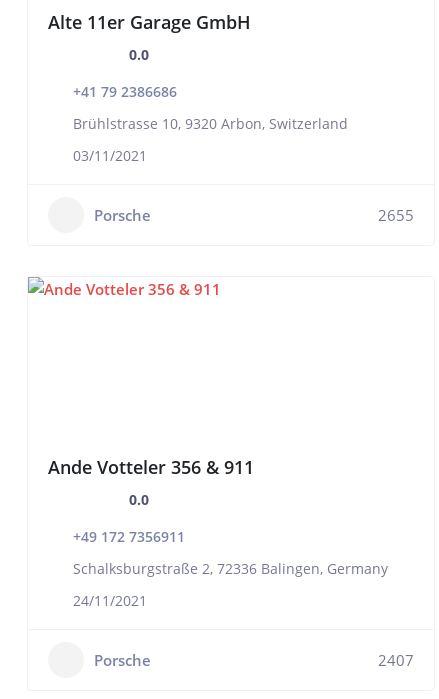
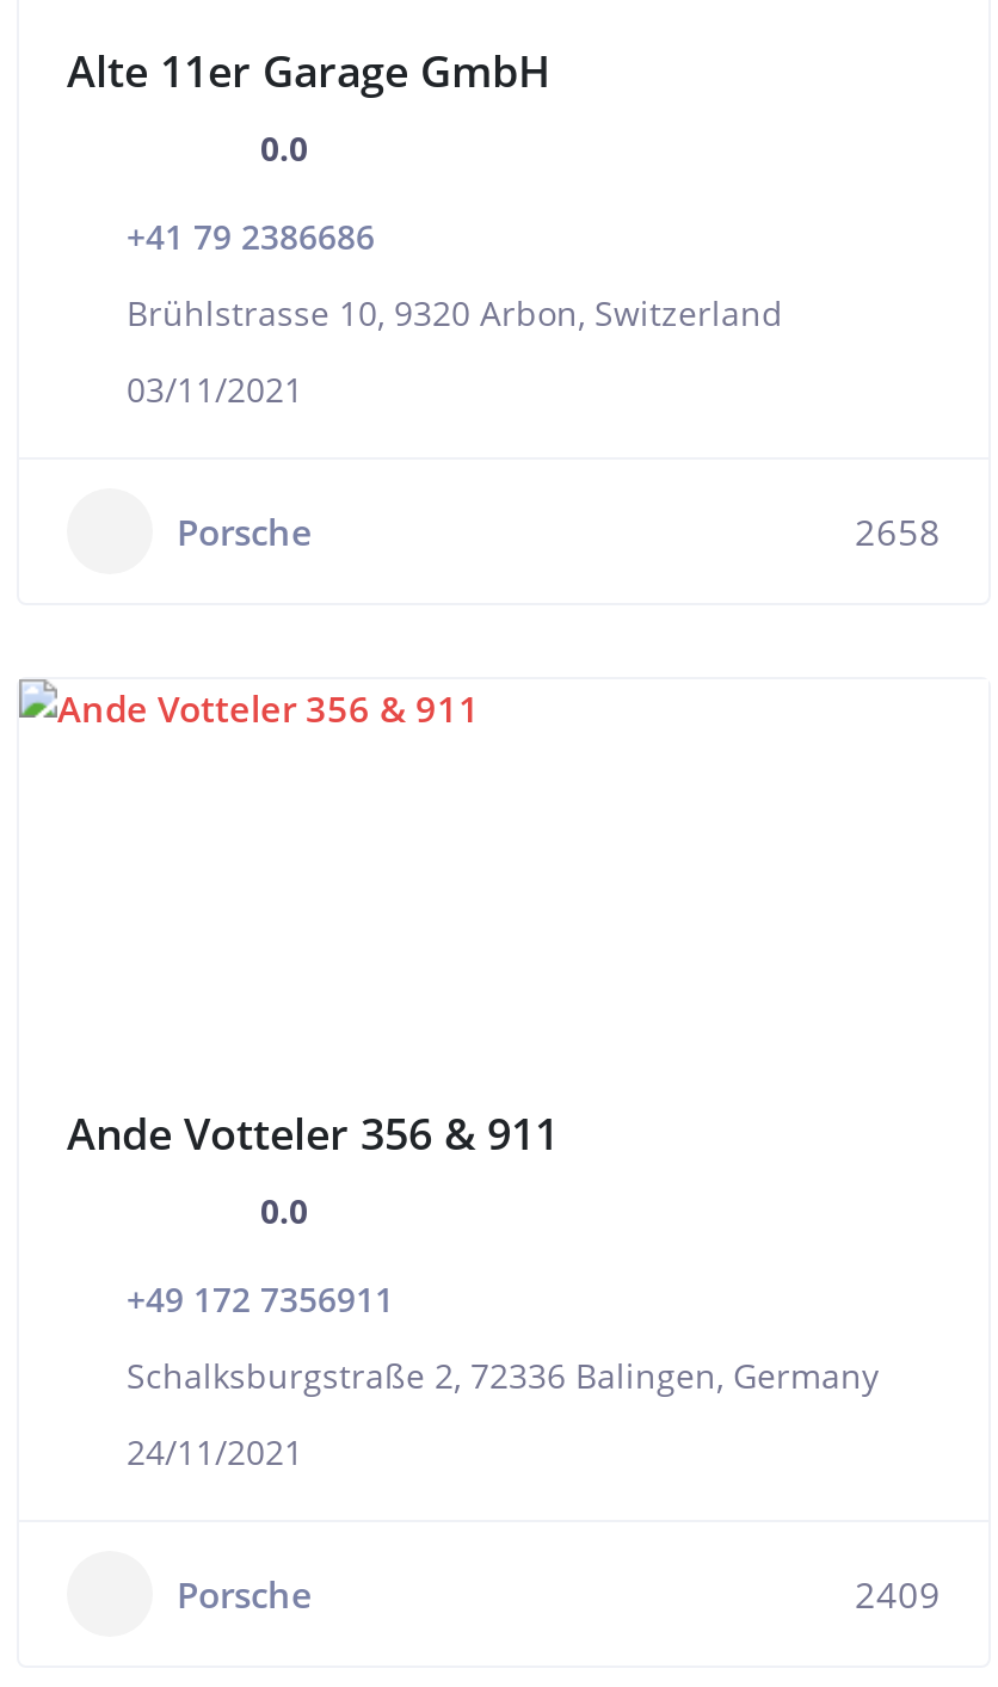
- 2655
+ 2658

- 2407
+ 2409
